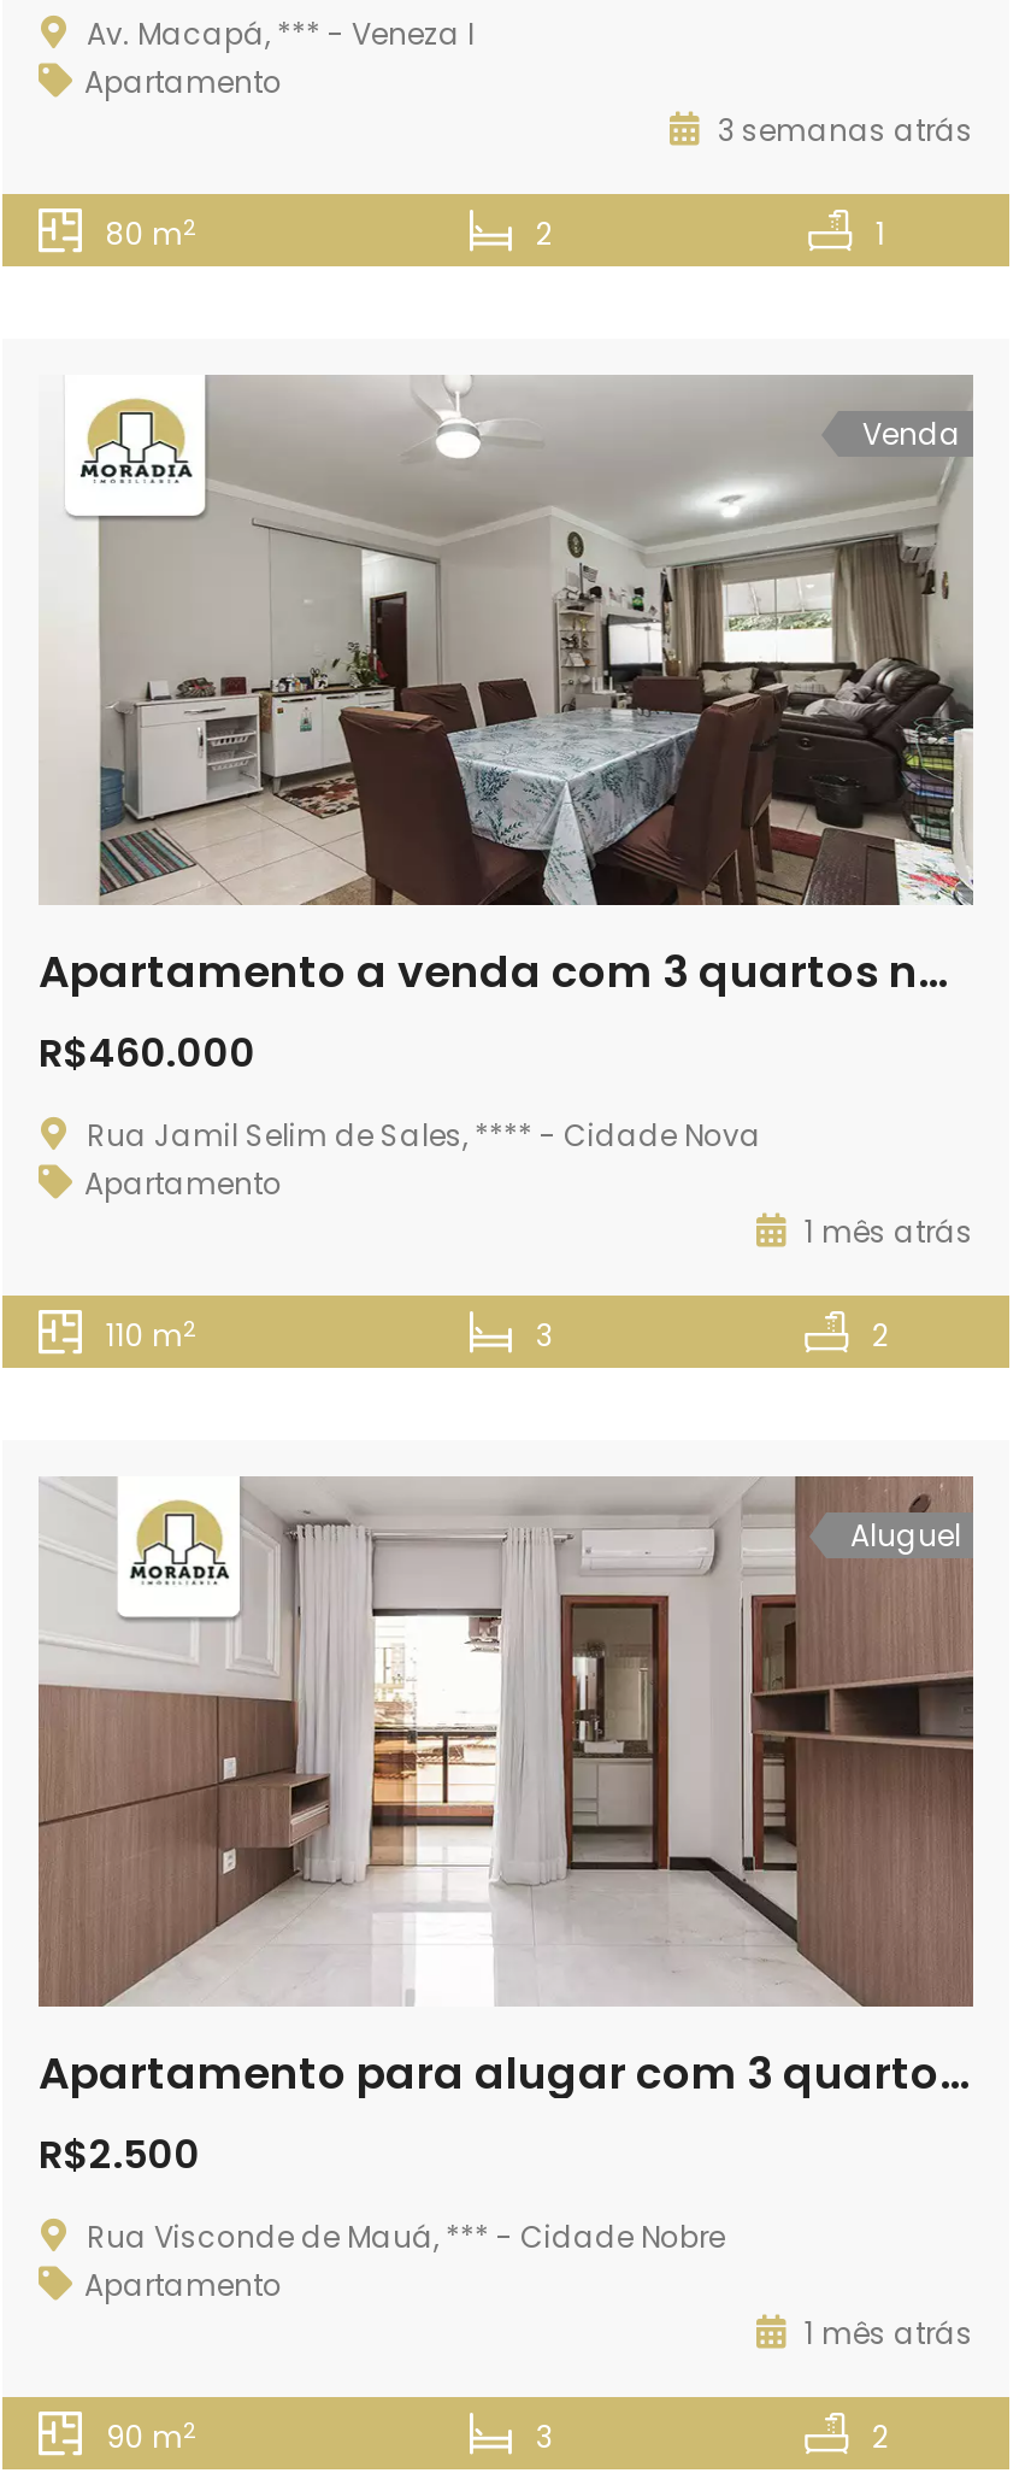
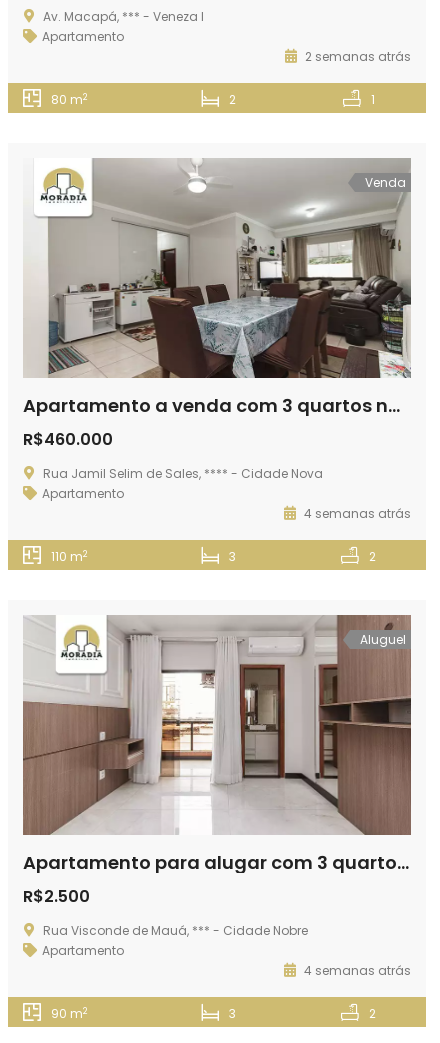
- 3 semanas atrás
+ 2 semanas atrás

- 1 mês atrás
+ 4 semanas atrás

- 1 mês atrás
+ 4 semanas atrás
